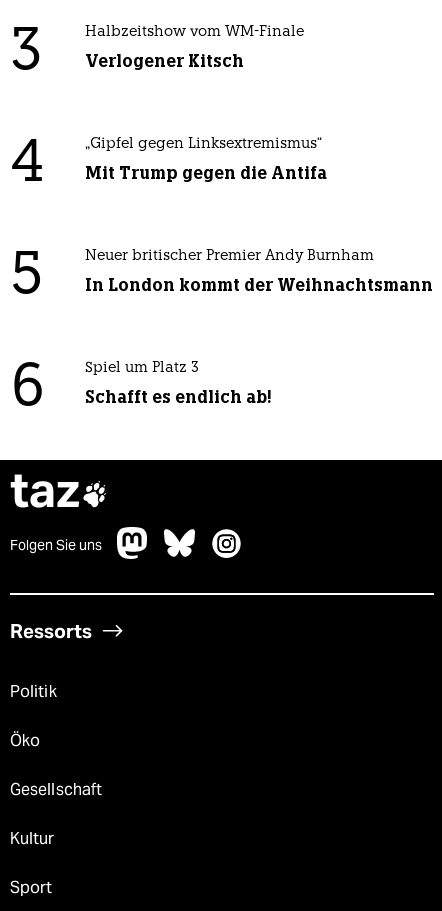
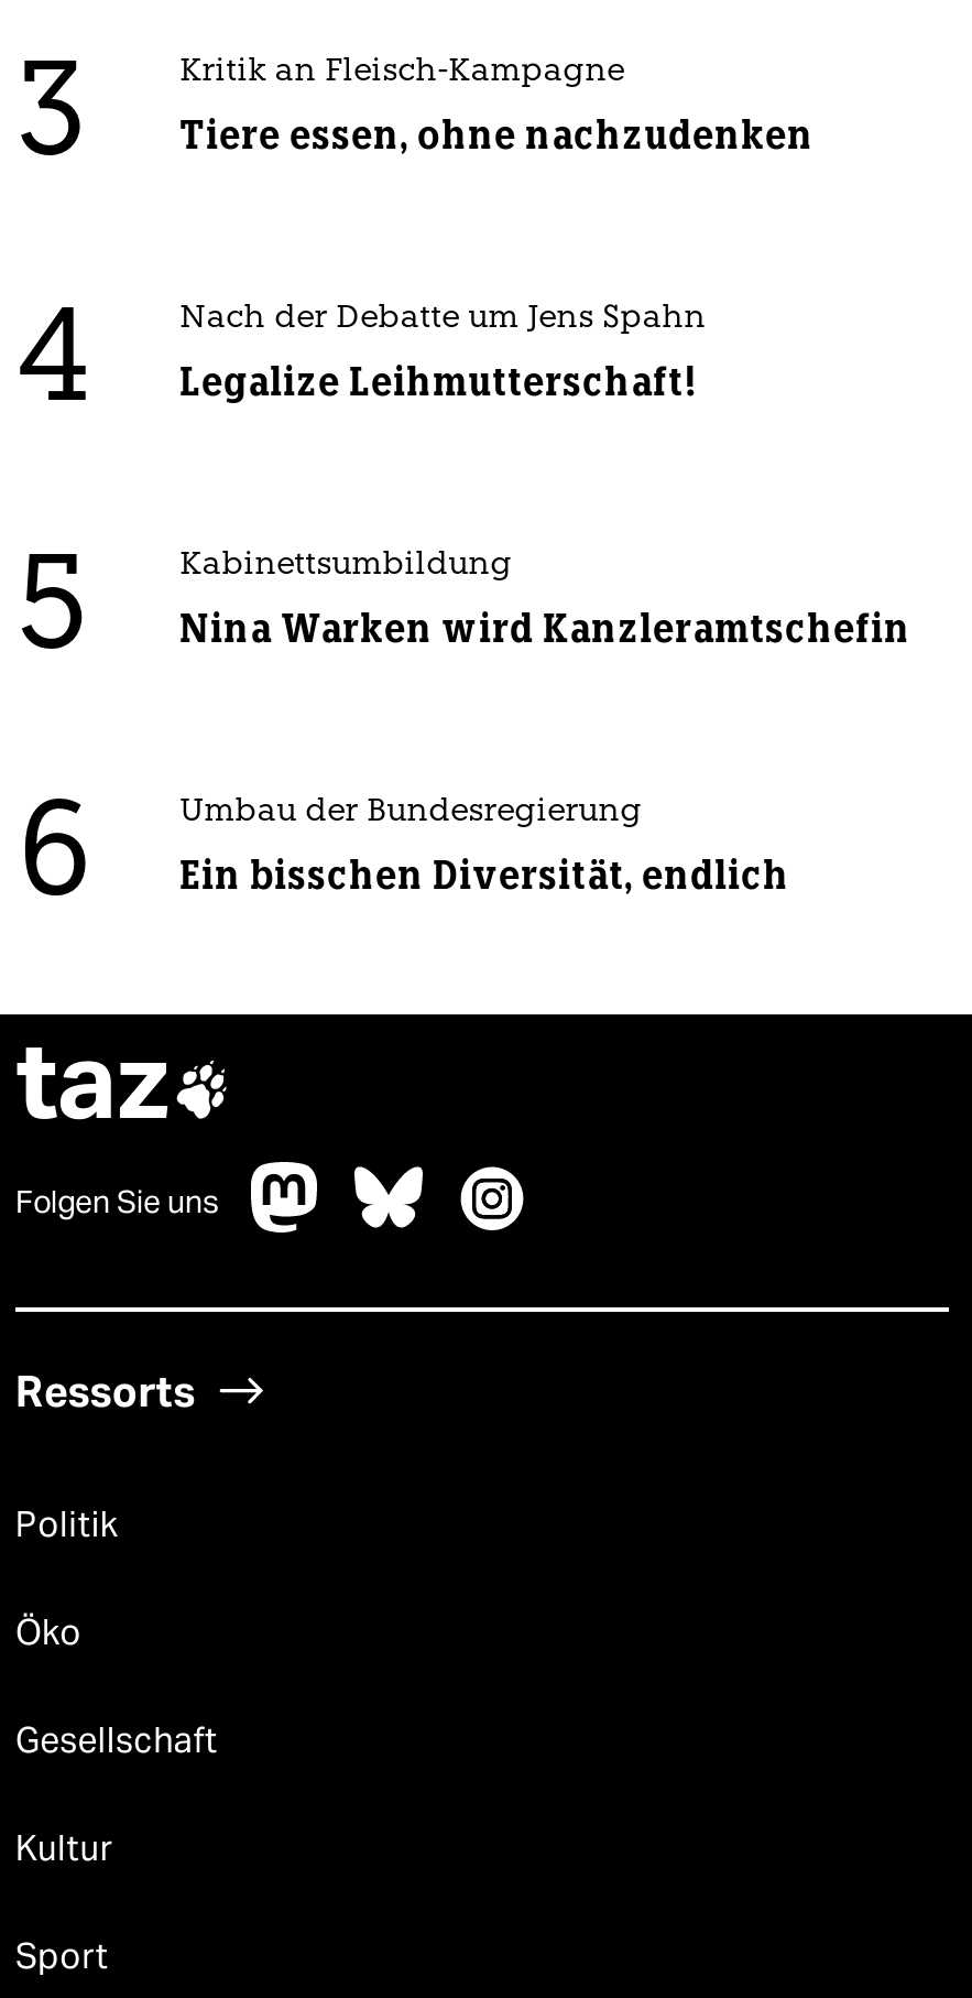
- Halbzeitshow vom WM-Finale
+ Kritik an Fleisch-Kampagne

- Verlogener Kitsch
+ Tiere essen, ohne nachzudenken

- „Gipfel gegen Linksextremismus“
+ Nach der Debatte um Jens Spahn

- Mit Trump gegen die Antifa
+ Legalize Leihmutterschaft!

- Neuer britischer Premier Andy Burnham
+ Kabinettsumbildung

- In London kommt der Weihnachtsmann
+ Nina Warken wird Kanzleramtschefin

- Spiel um Platz 3
+ Umbau der Bundesregierung

- Schafft es endlich ab!
+ Ein bisschen Diversität, endlich
